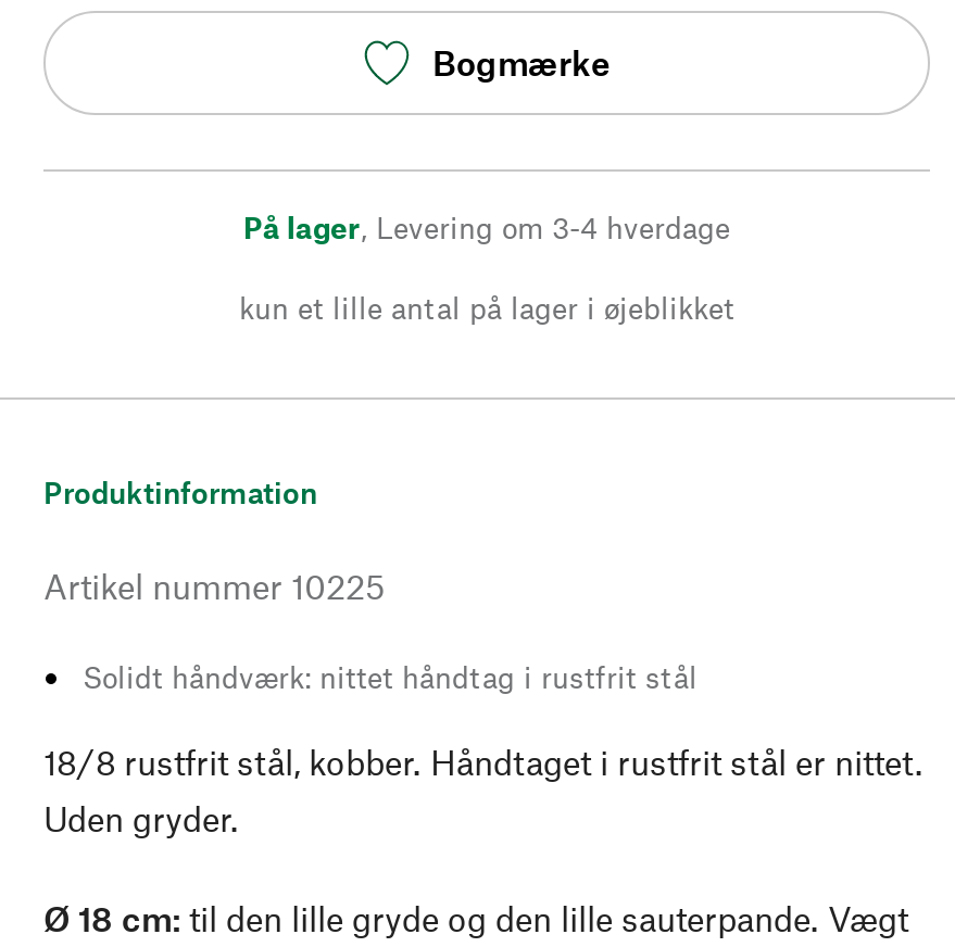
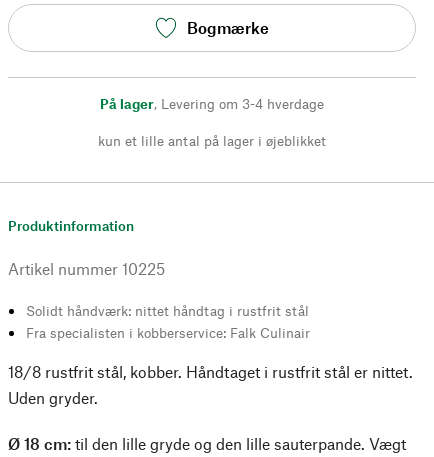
+ Fra specialisten i kobberservice: Falk Culinair
